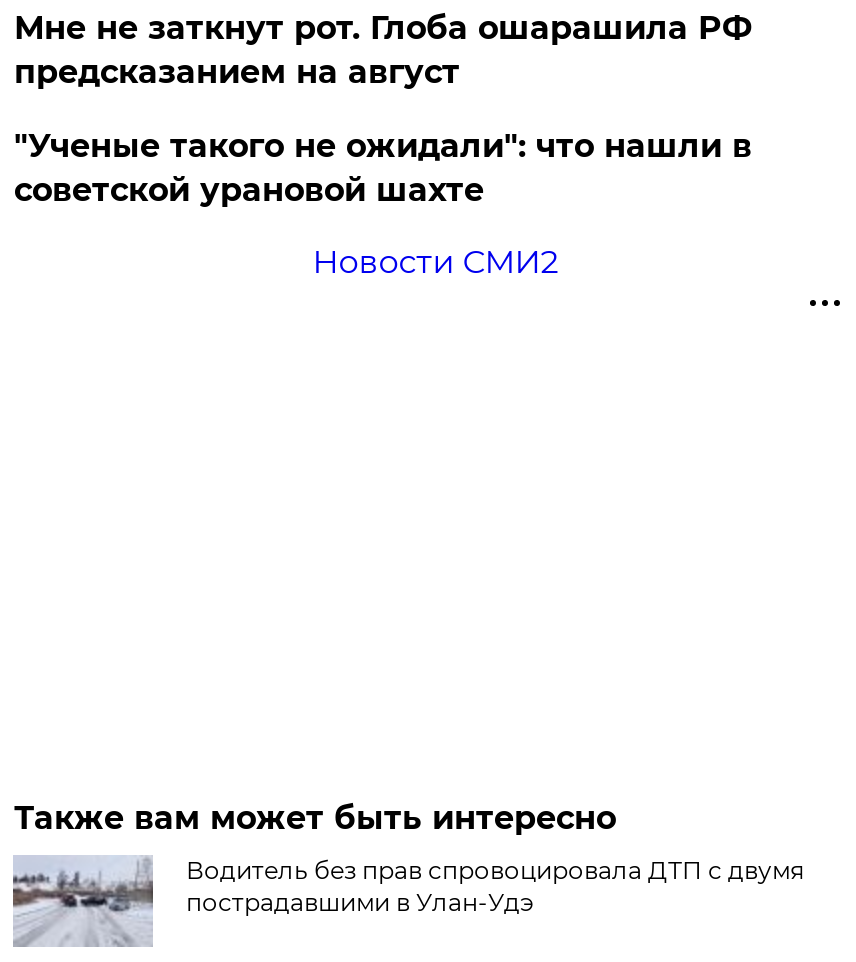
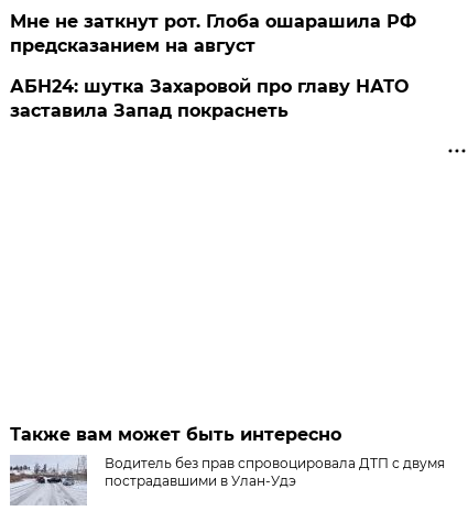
- "Ученые такого не ожидали": что нашли в
- советской урановой шахте
- Новости СМИ2
+ АБН24: шутка Захаровой про главу НАТО
+ заставила Запад покраснеть
